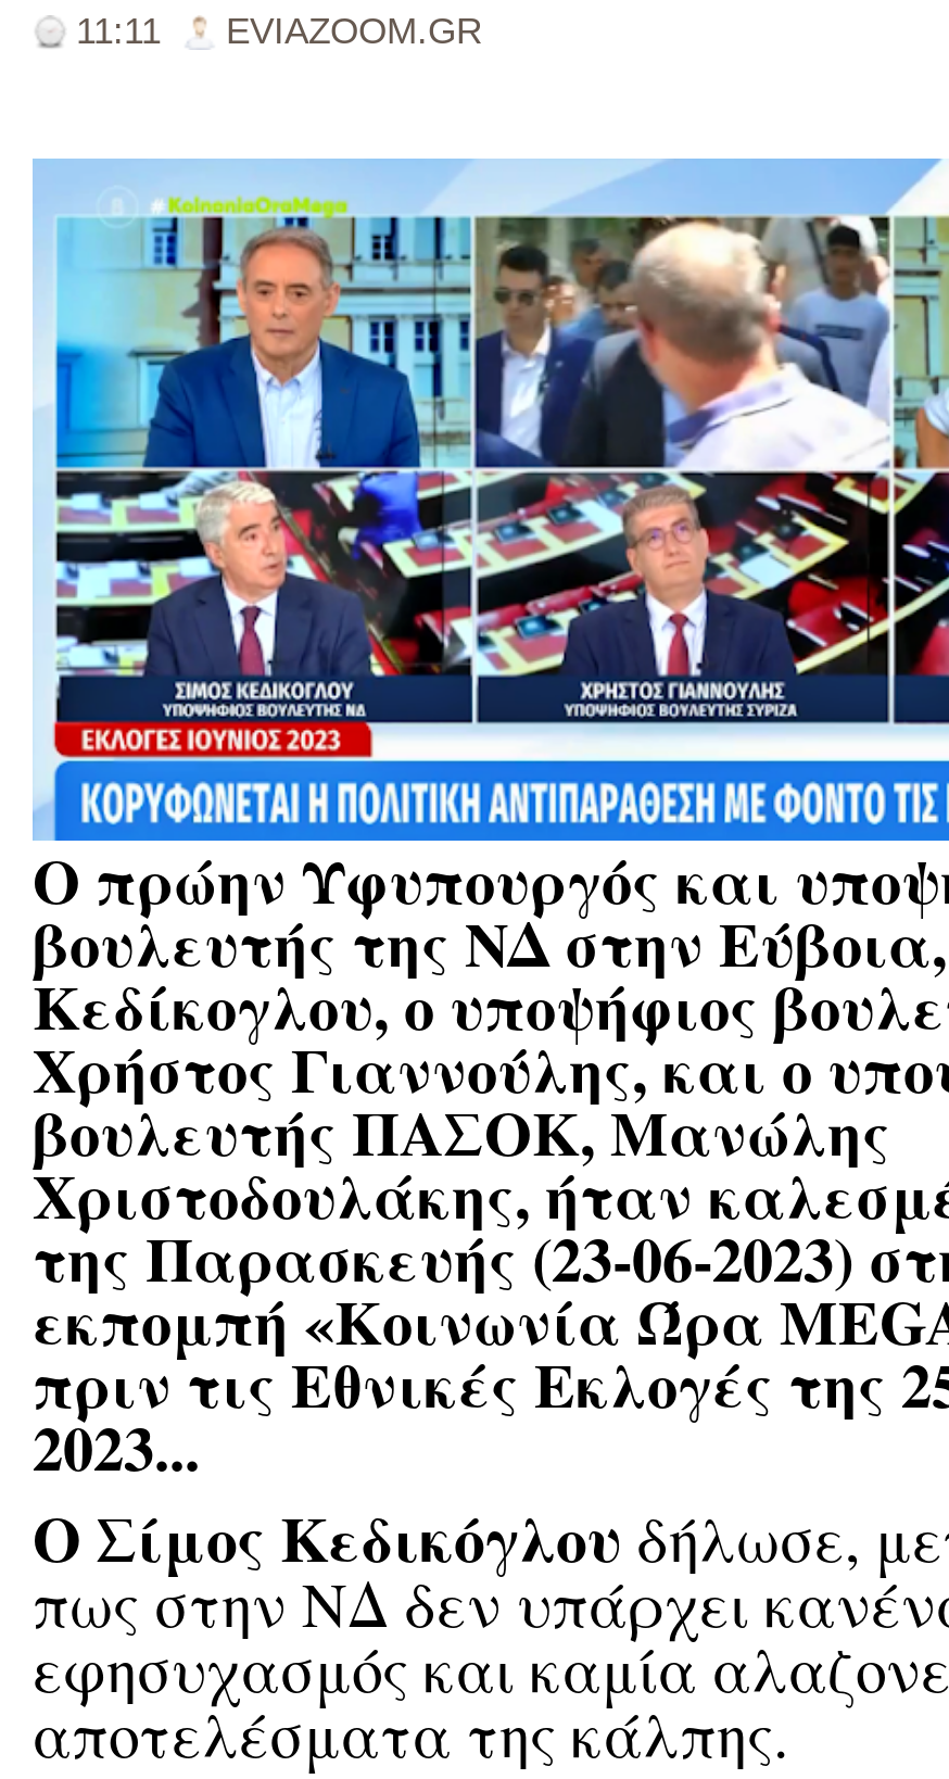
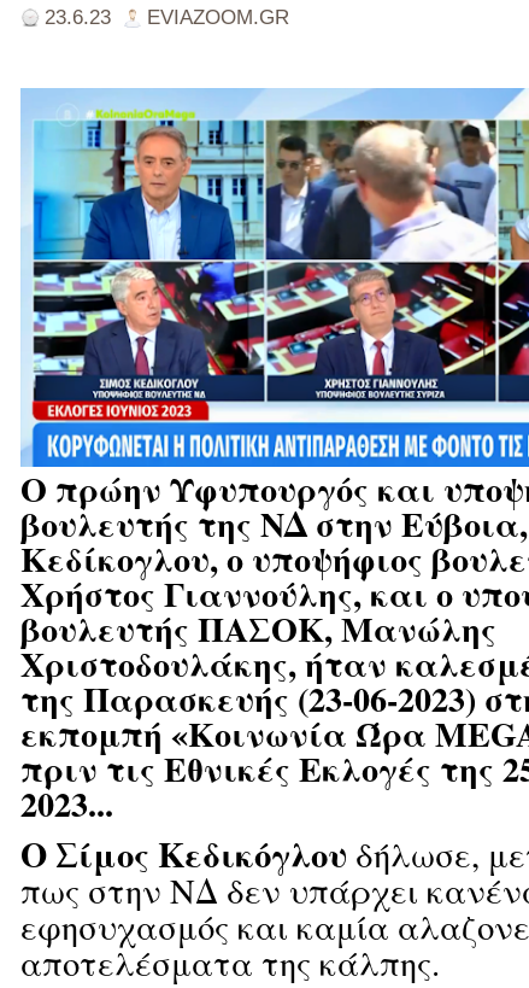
- 11:11 EVIAZOOM.GR
+ 23.6.23 EVIAZOOM.GR
